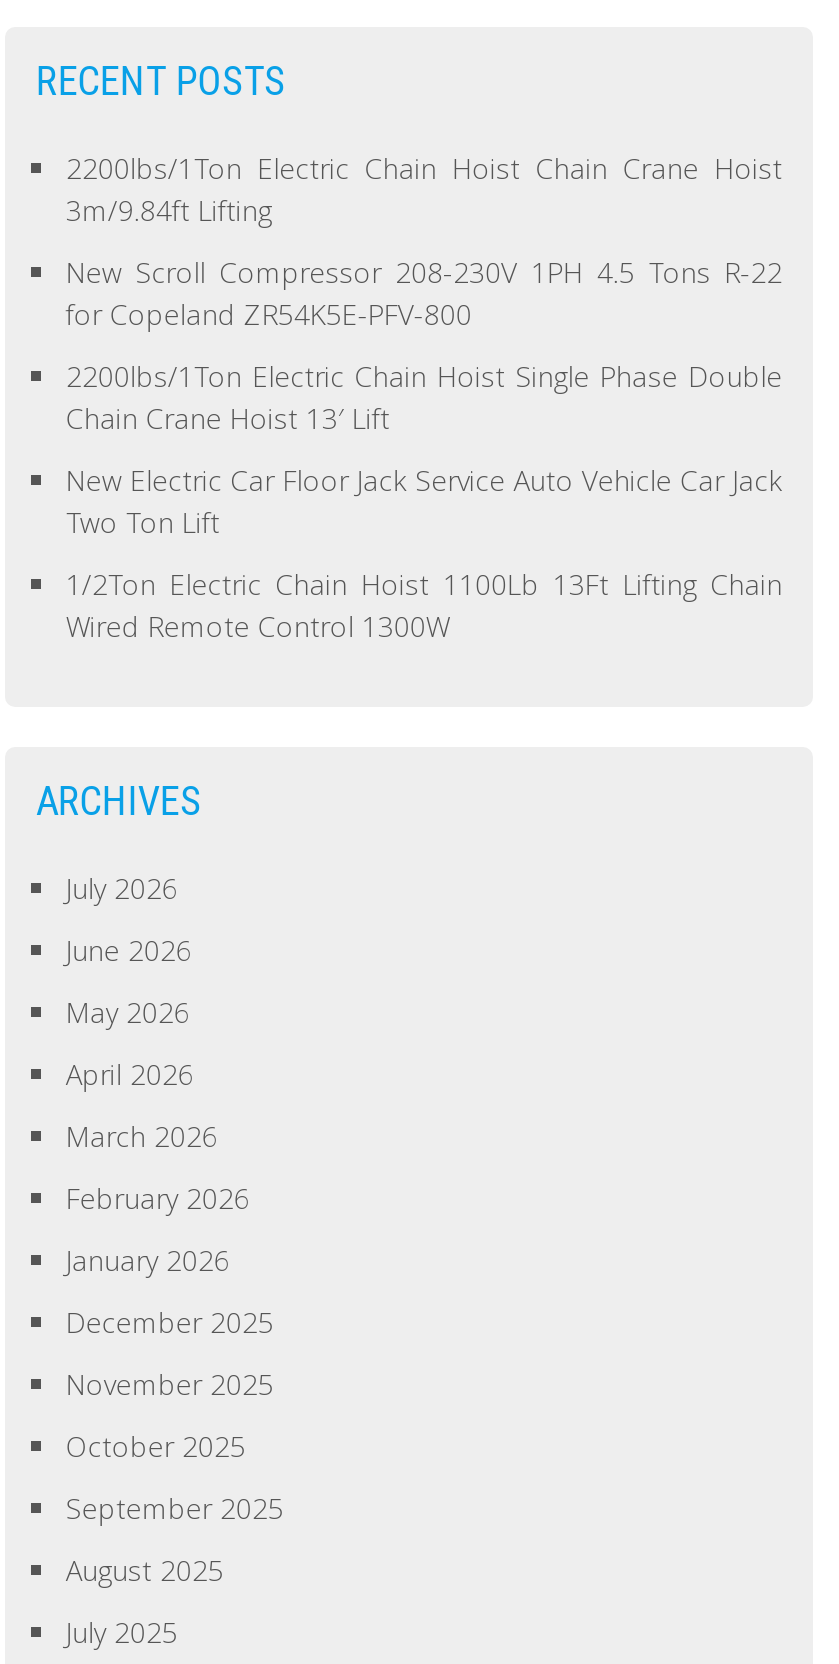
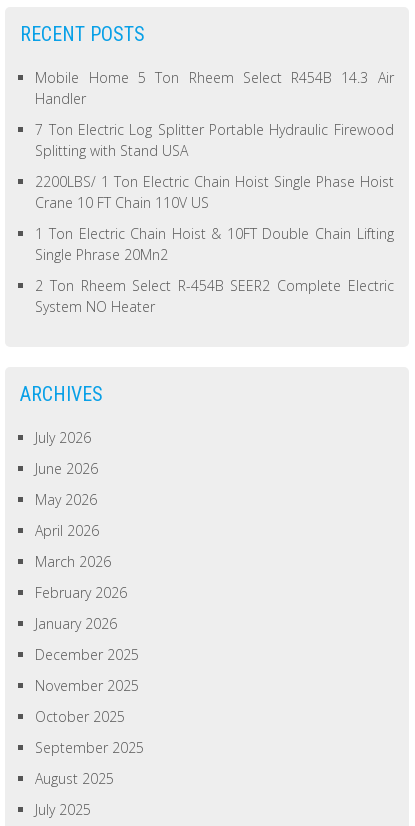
- 2200lbs/1Ton Electric Chain Hoist Chain Crane Hoist
- 3m/9.84ft Lifting
+ Mobile Home 5 Ton Rheem Select R454B 14.3 Air
+ Handler

- New Scroll Compressor 208-230V 1PH 4.5 Tons R-22
- for Copeland ZR54K5E-PFV-800
+ 7 Ton Electric Log Splitter Portable Hydraulic Firewood
+ Splitting with Stand USA

- 2200lbs/1Ton Electric Chain Hoist Single Phase Double
- Chain Crane Hoist 13′ Lift
+ 2200LBS/ 1 Ton Electric Chain Hoist Single Phase Hoist
+ Crane 10 FT Chain 110V US

- New Electric Car Floor Jack Service Auto Vehicle Car Jack
- Two Ton Lift
+ 1 Ton Electric Chain Hoist & 10FT Double Chain Lifting
+ Single Phrase 20Mn2

- 1/2Ton Electric Chain Hoist 1100Lb 13Ft Lifting Chain
- Wired Remote Control 1300W
+ 2 Ton Rheem Select R-454B SEER2 Complete Electric
+ System NO Heater
